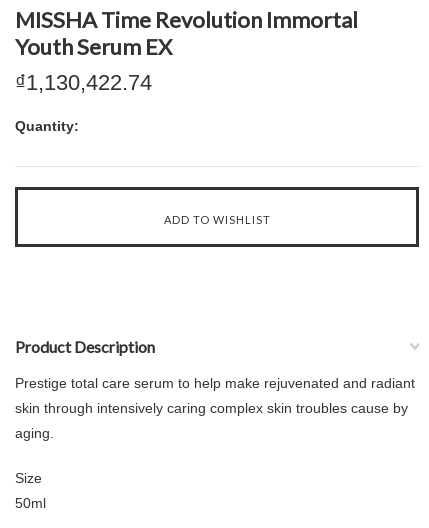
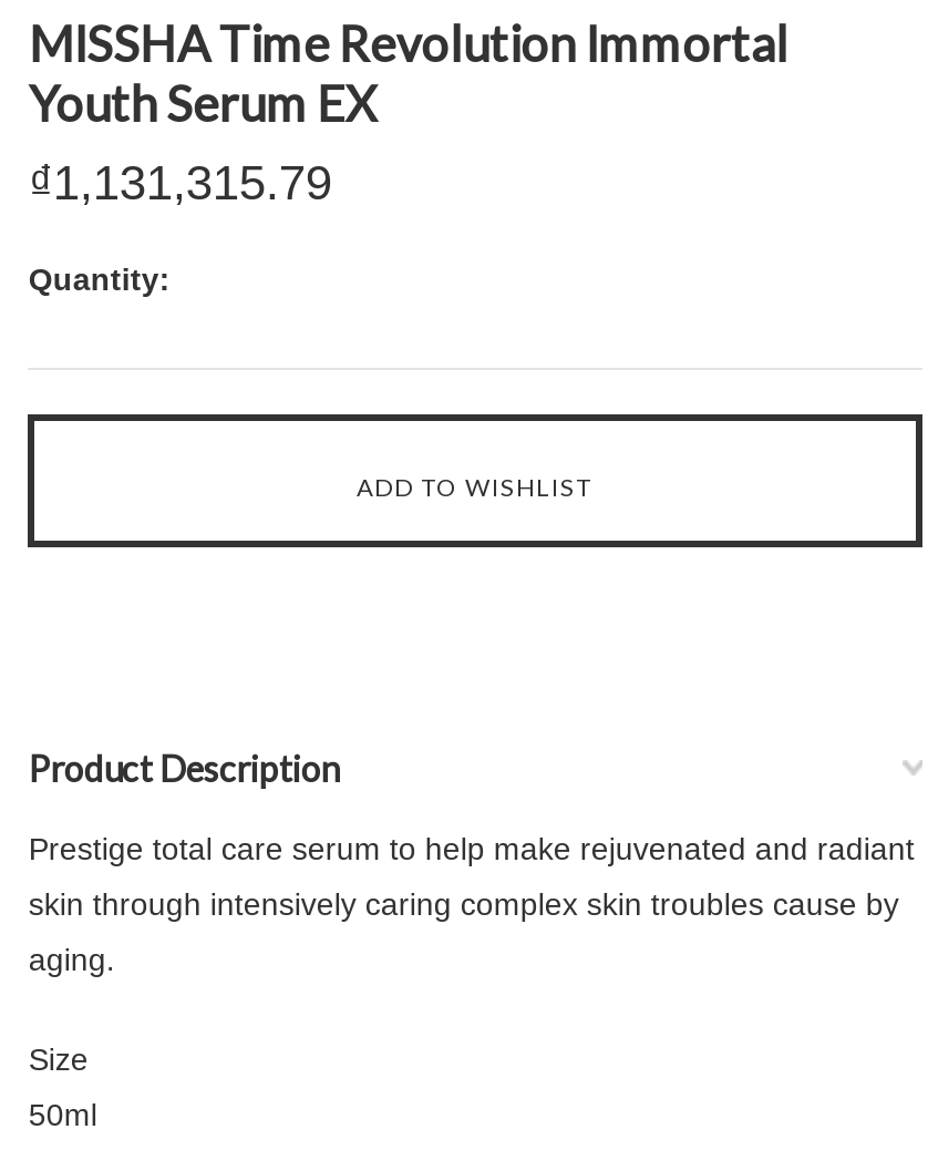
- ₫1,130,422.74
+ ₫1,131,315.79
